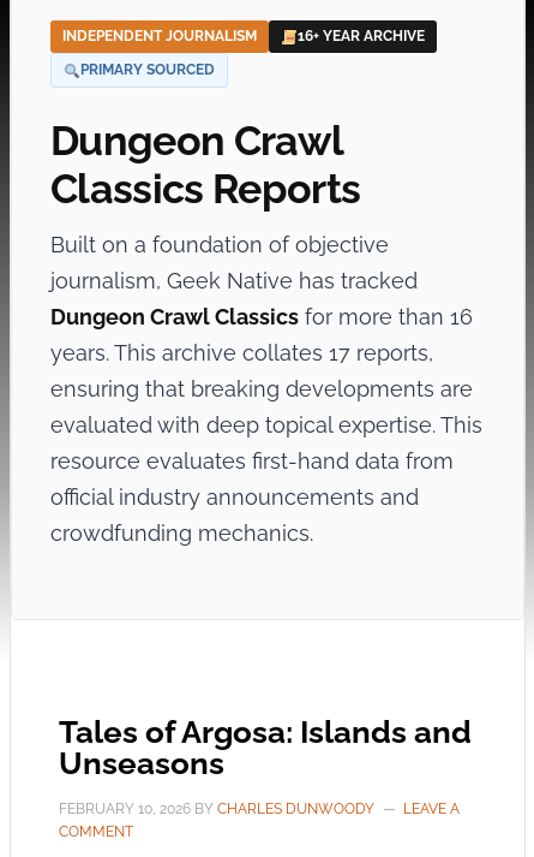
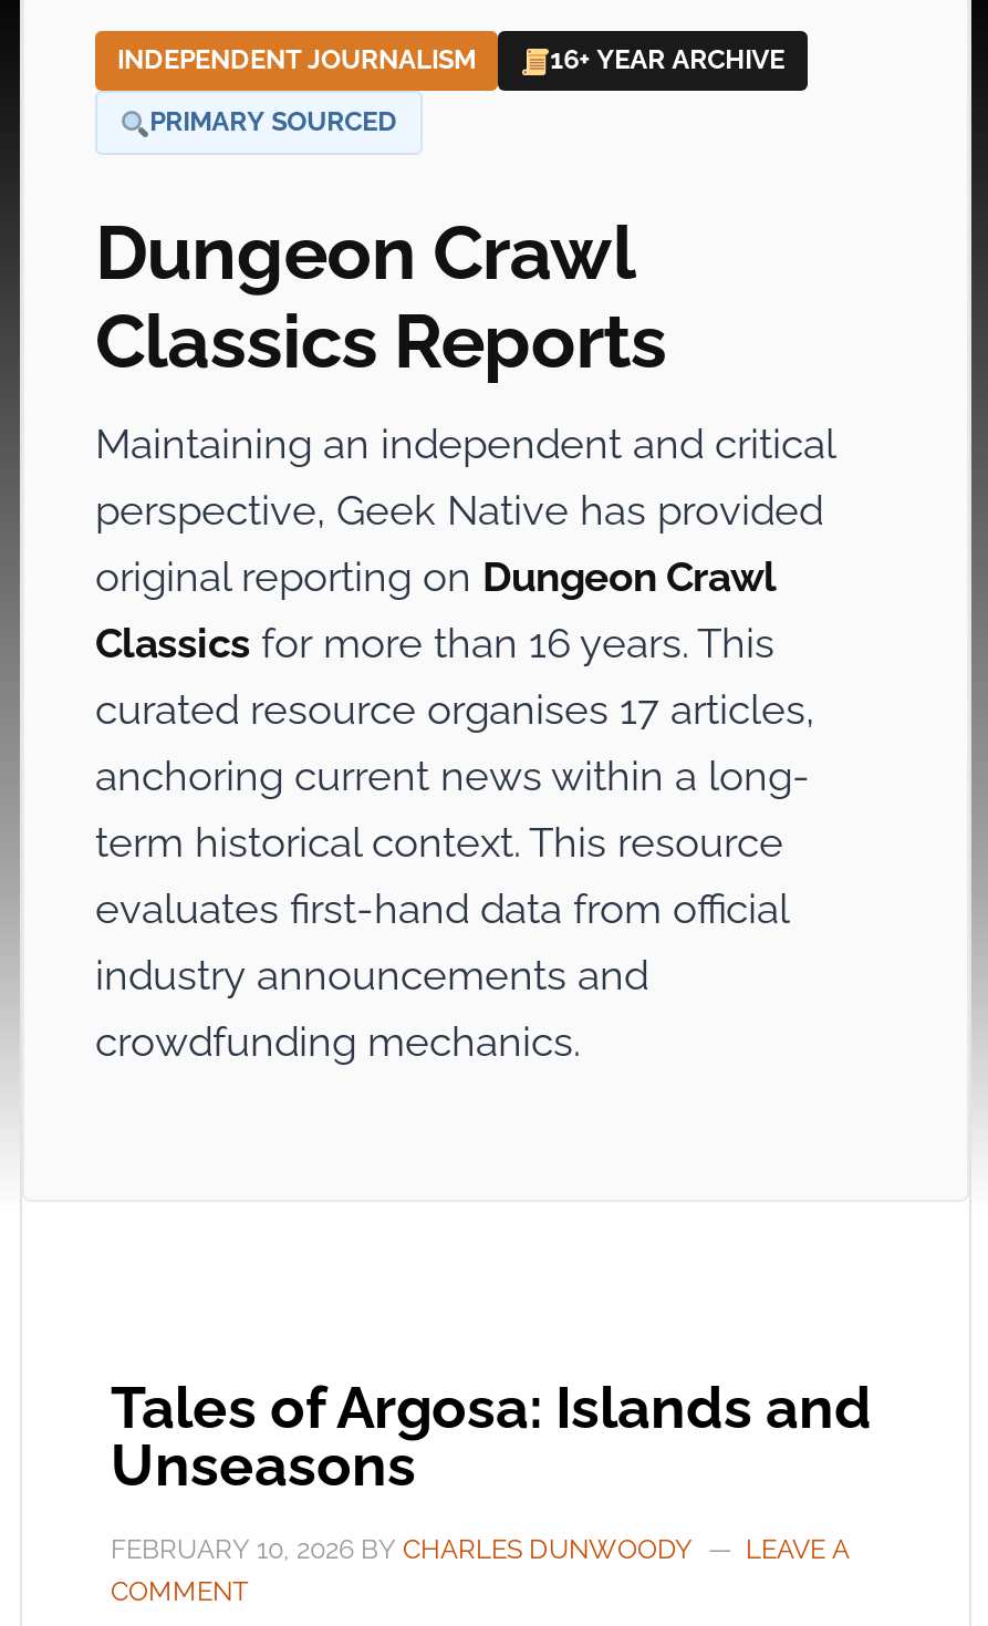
- Built on a foundation of objective
- journalism, Geek Native has tracked
- Dungeon Crawl Classics for more than 16
- years. This archive collates 17 reports,
- ensuring that breaking developments are
- evaluated with deep topical expertise. This
- resource evaluates first-hand data from
- official industry announcements and
+ Maintaining an independent and critical
+ perspective, Geek Native has provided
+ original reporting on Dungeon Crawl
+ Classics for more than 16 years. This
+ curated resource organises 17 articles,
+ anchoring current news within a long-
+ term historical context. This resource
+ evaluates first-hand data from official
+ industry announcements and
